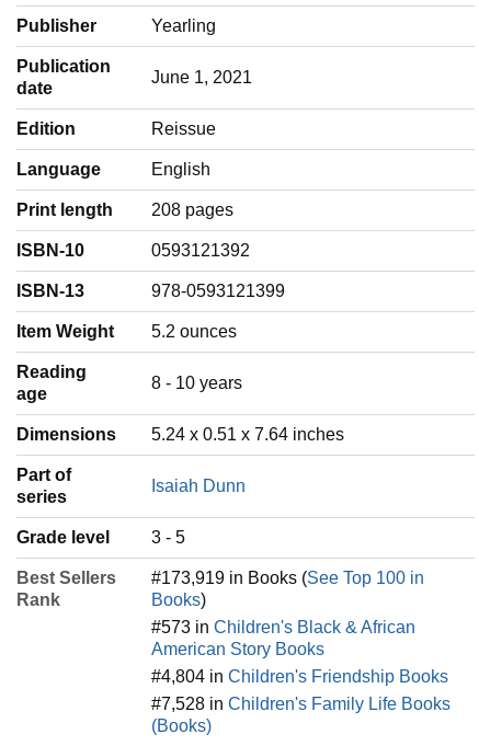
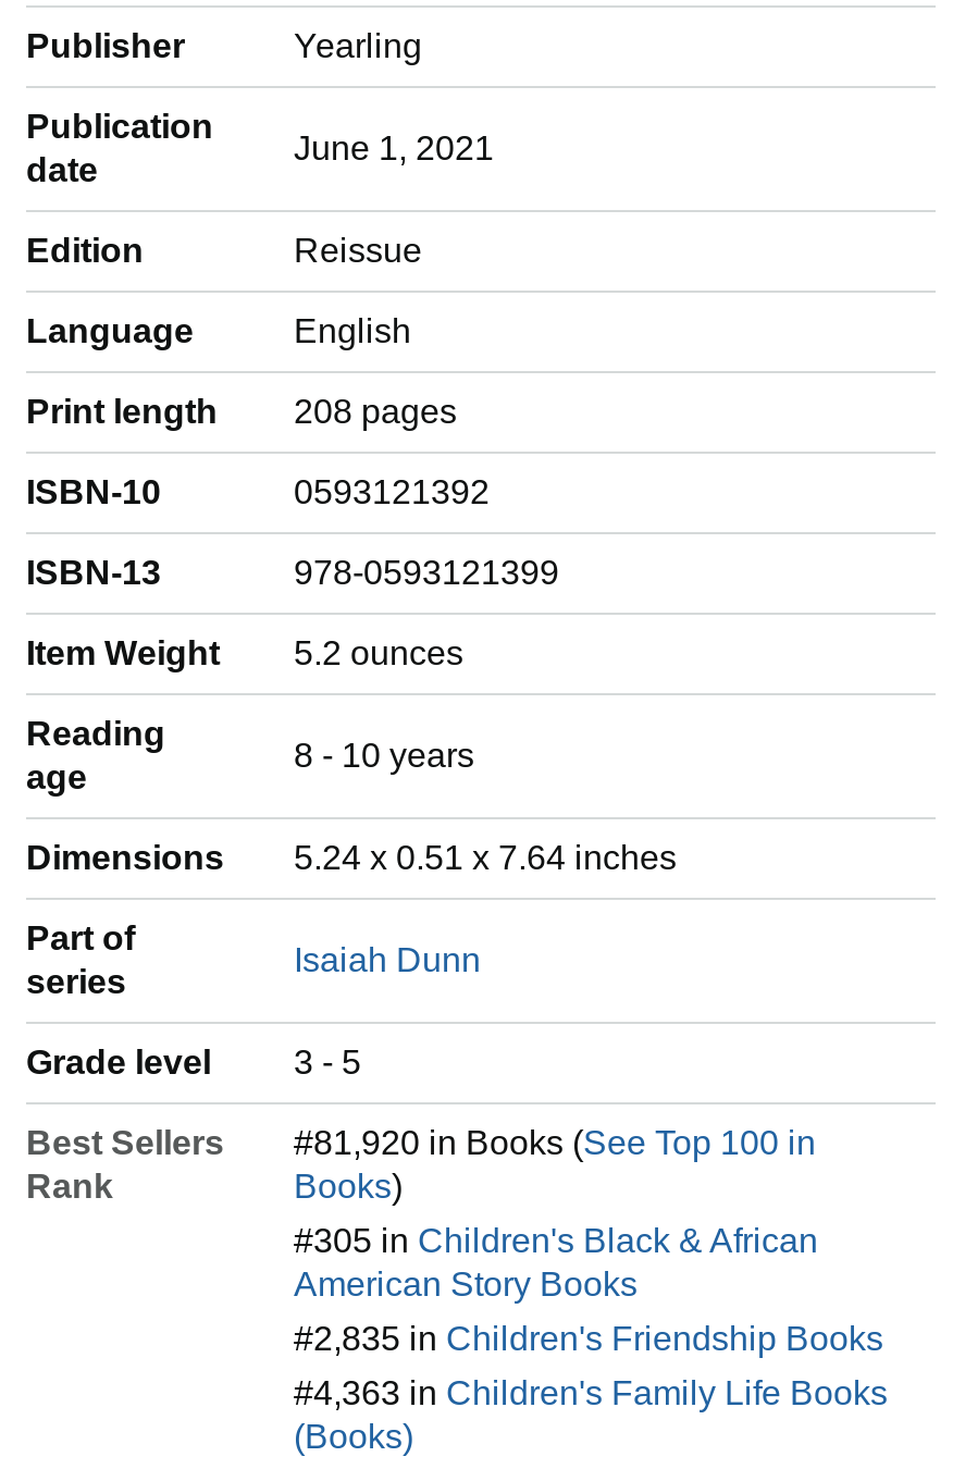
- #173,919 in Books (See Top 100 in
+ #81,920 in Books (See Top 100 in

- #573 in Children's Black & African
+ #305 in Children's Black & African

- #4,804 in Children's Friendship Books
+ #2,835 in Children's Friendship Books

- #7,528 in Children's Family Life Books
+ #4,363 in Children's Family Life Books
